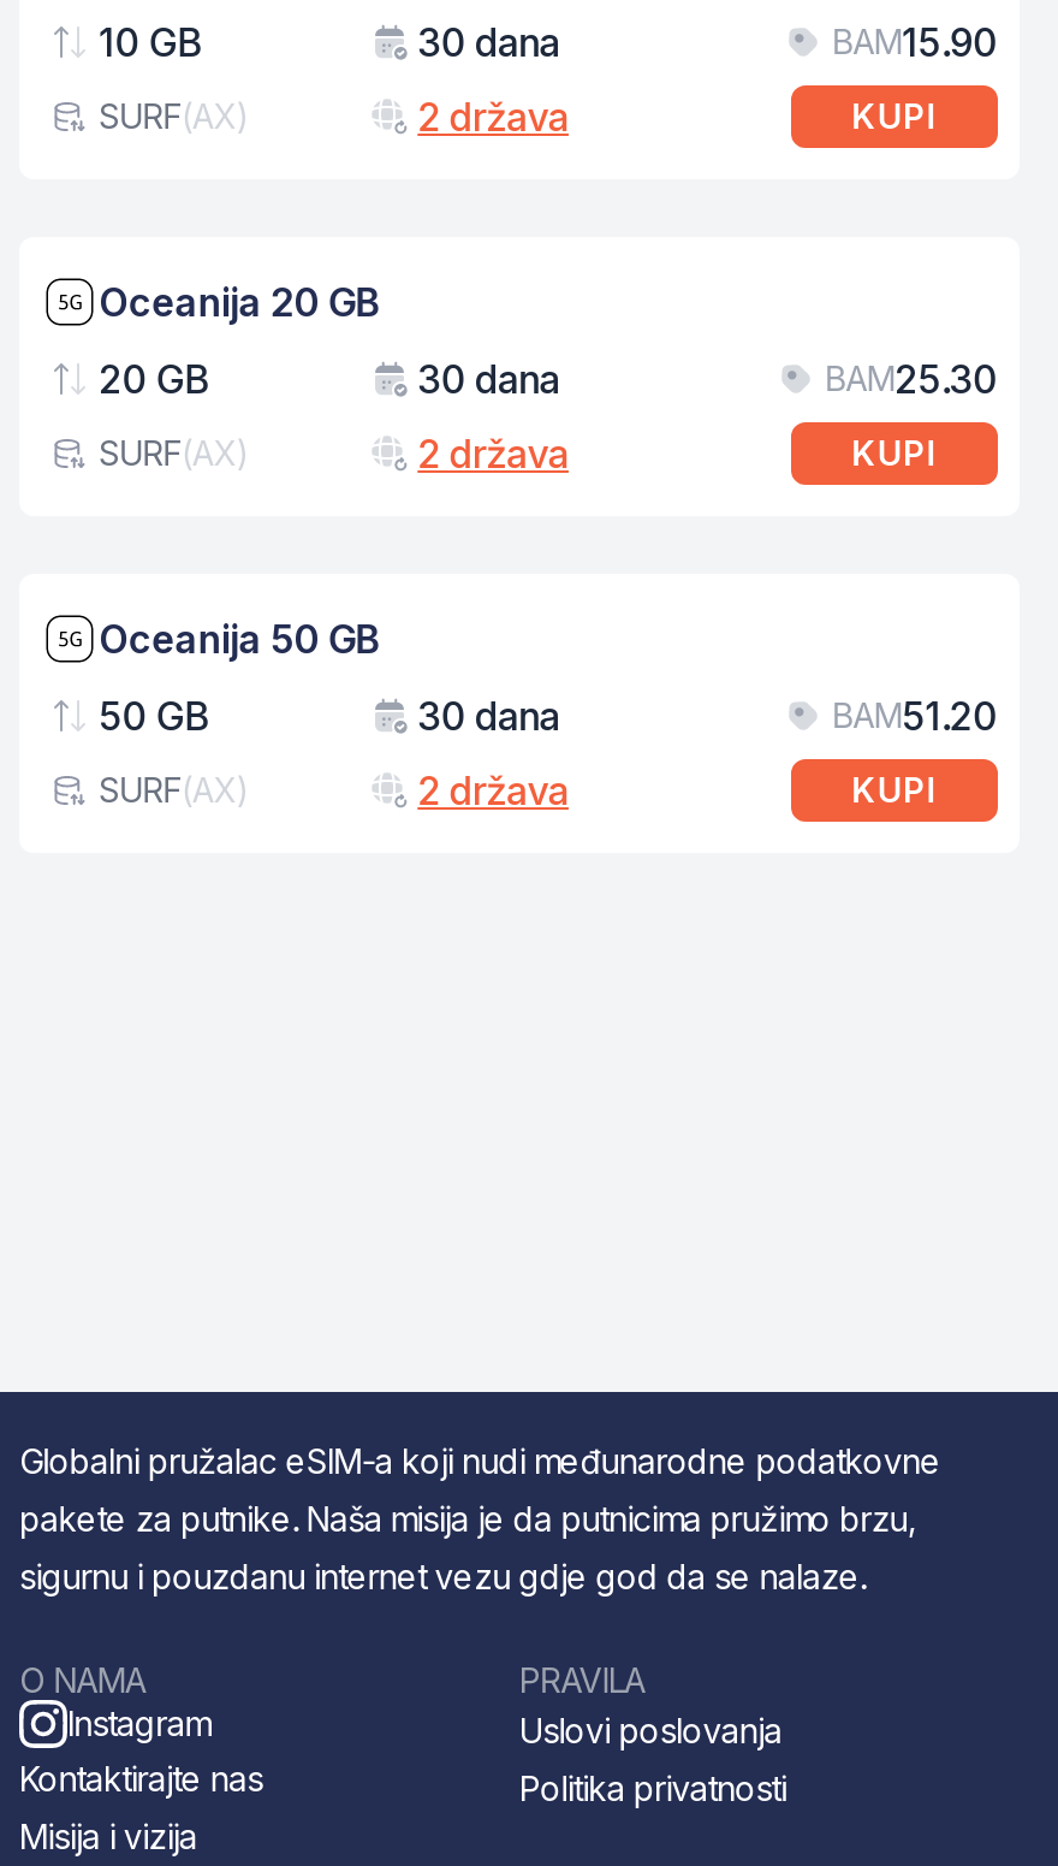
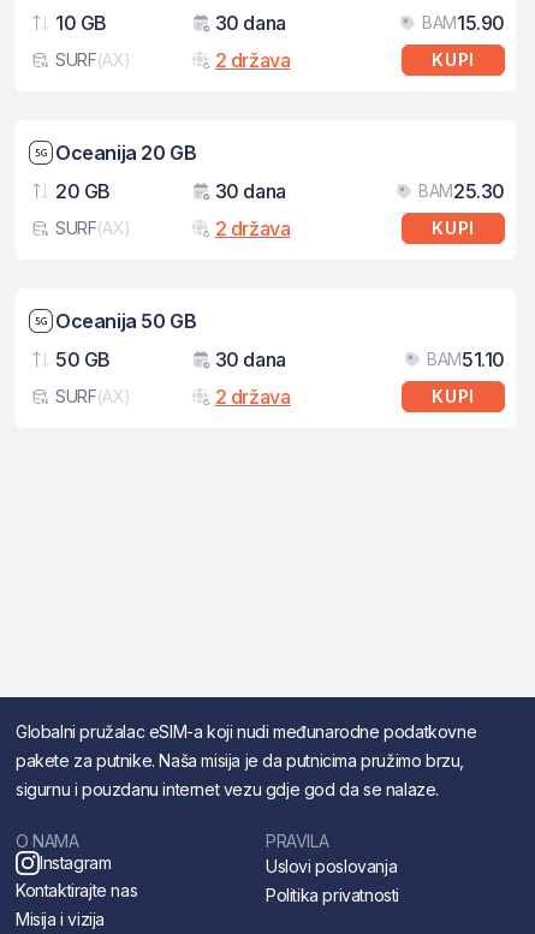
- BAM51.20
+ BAM51.10
